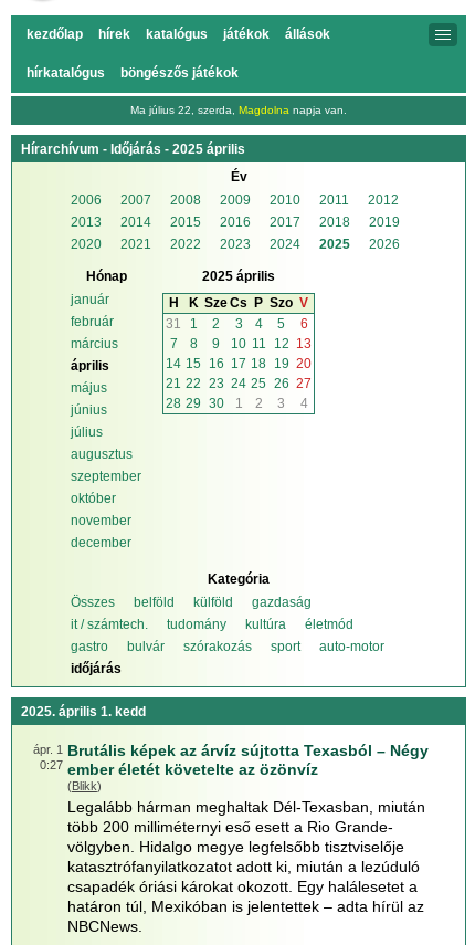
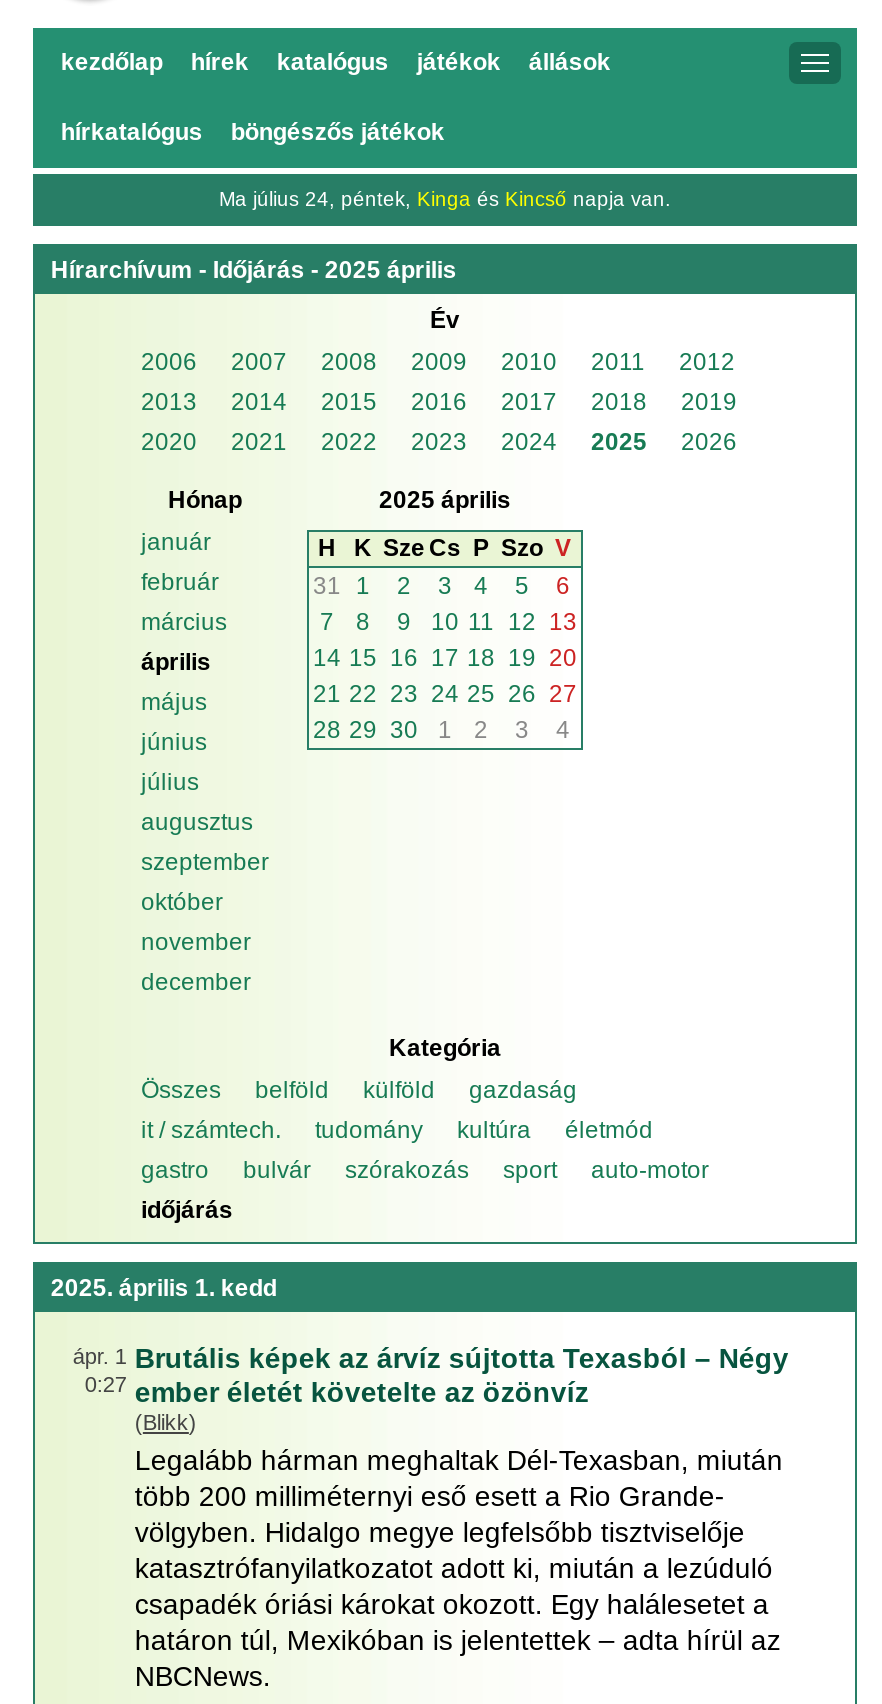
- Ma július 22, szerda, Magdolna napja van.
+ Ma július 24, péntek, Kinga és Kincső napja van.
